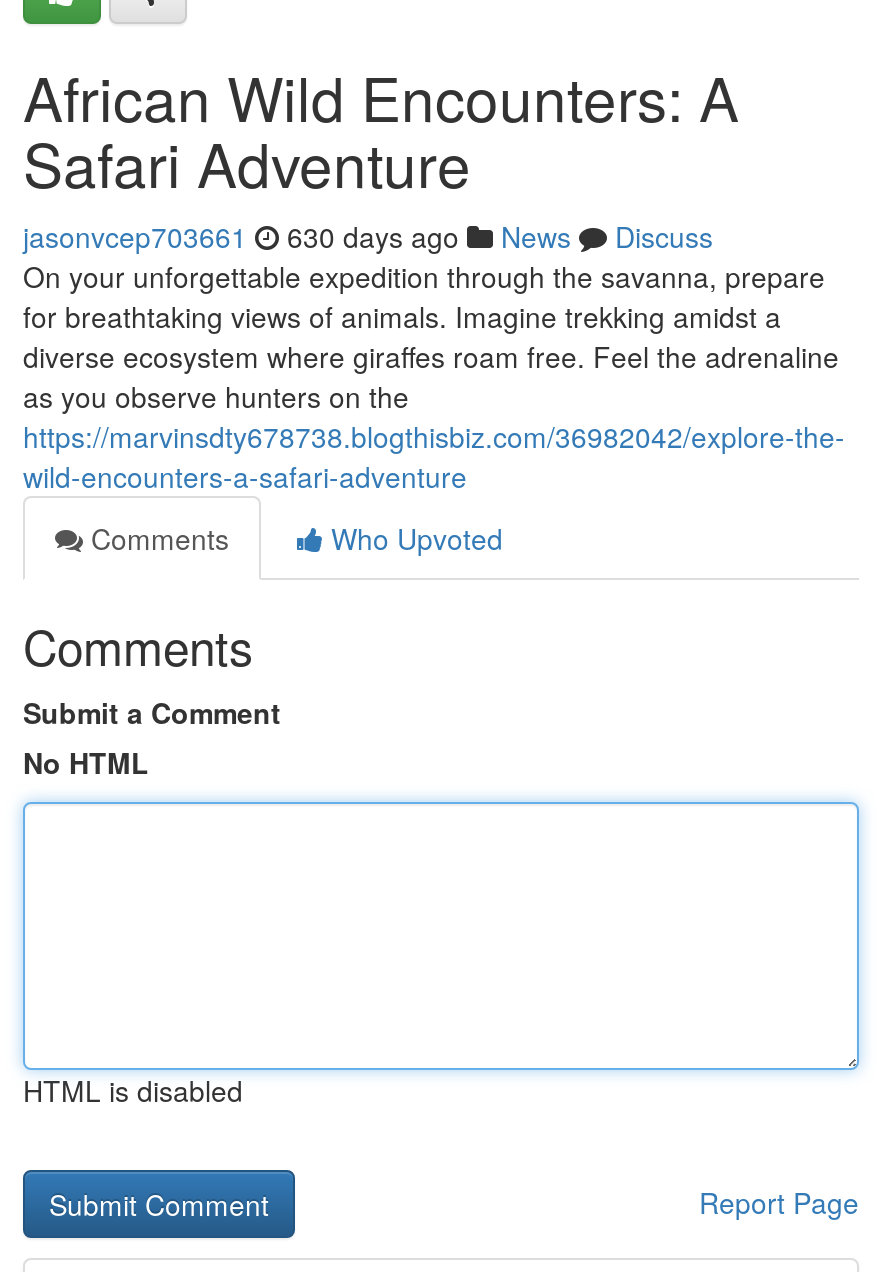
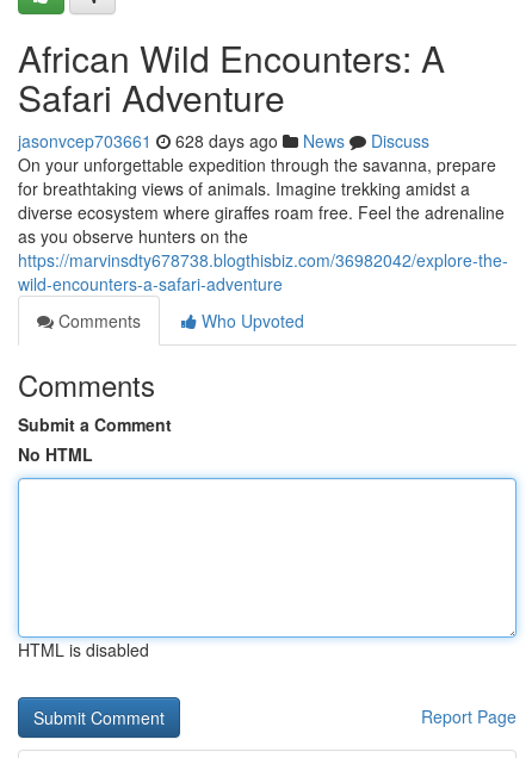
- jasonvcep703661 630 days ago News Discuss
+ jasonvcep703661 628 days ago News Discuss
